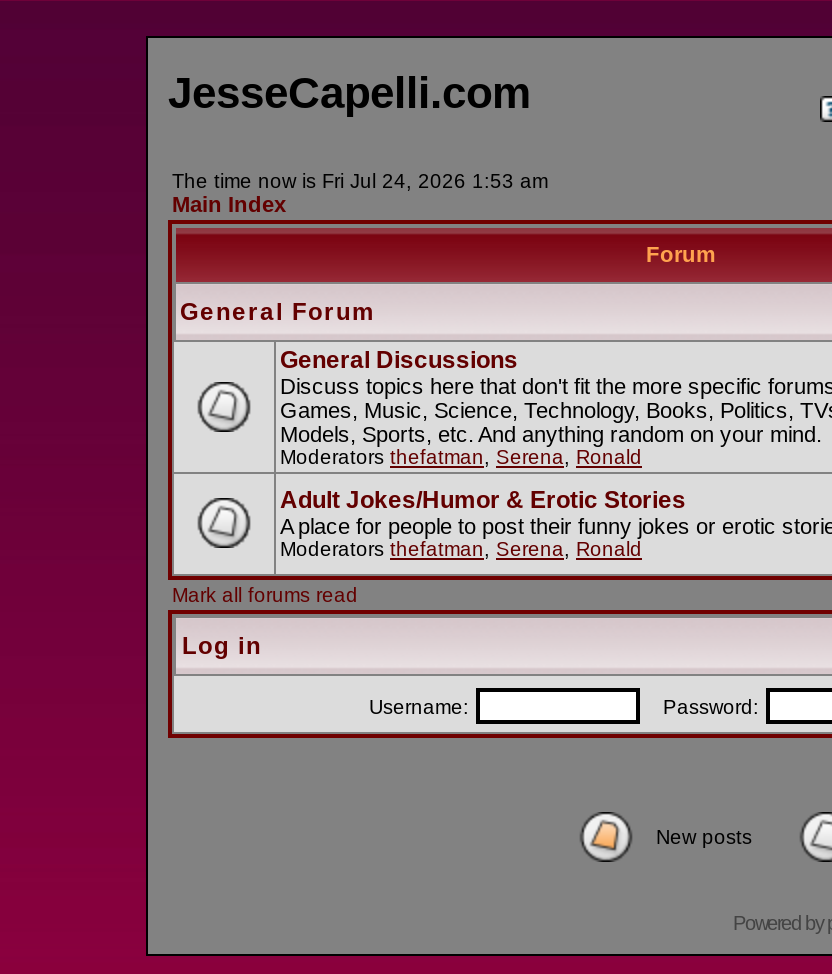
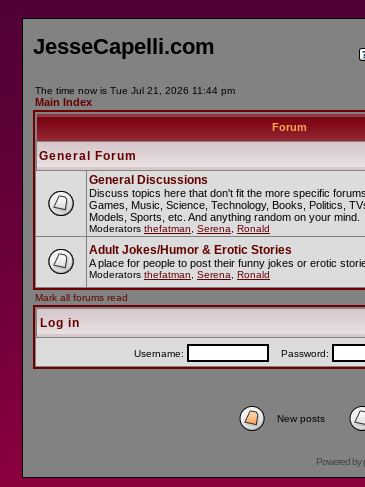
- The time now is Fri Jul 24, 2026 1:53 am
+ The time now is Tue Jul 21, 2026 11:44 pm
